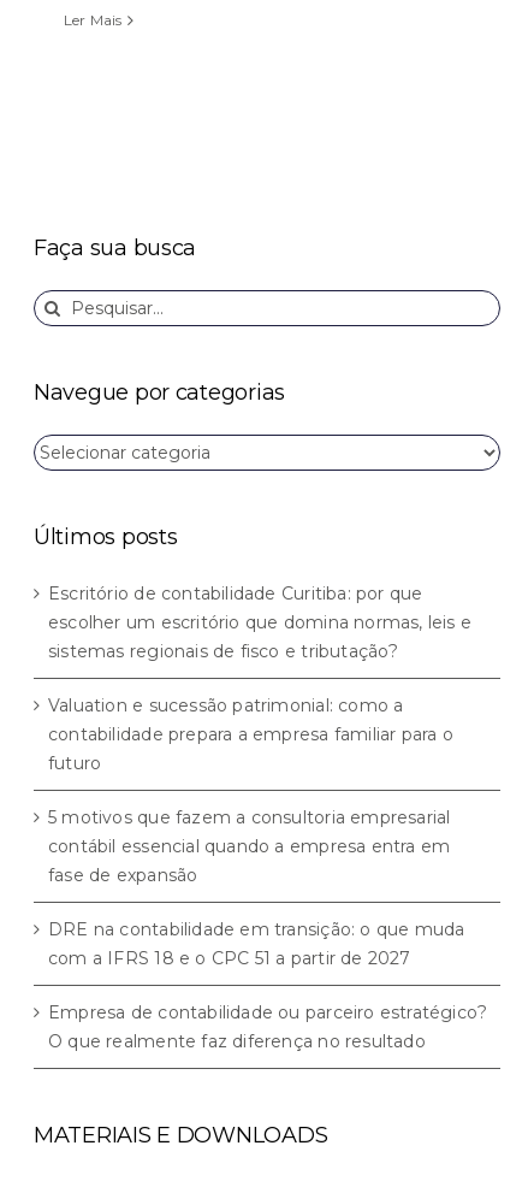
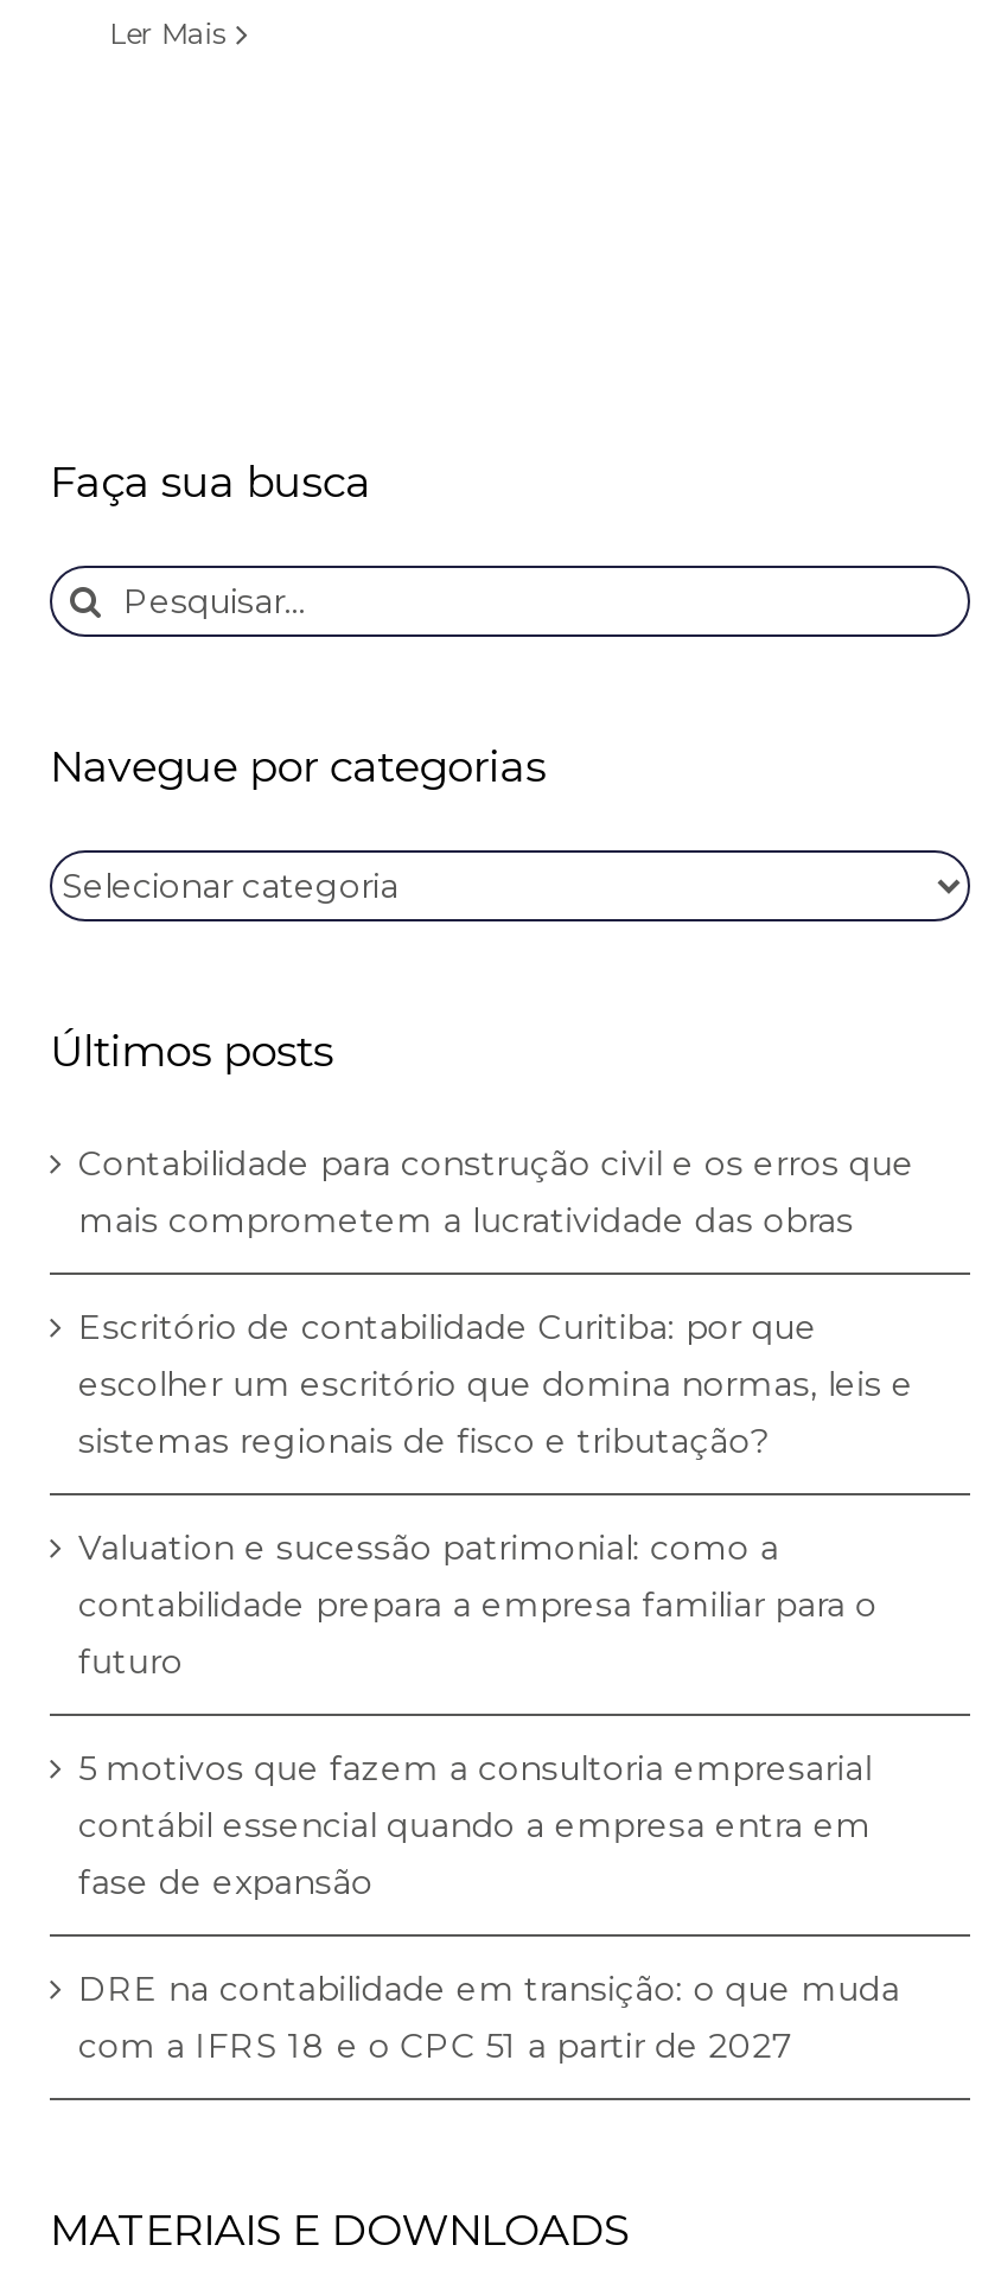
+ Contabilidade para construção civil e os erros que
+ mais comprometem a lucratividade das obras

moved down: Escritório de contabilidade Curitiba: por que | escolher um escritório que domina normas, leis e | sistemas regionais de fisco e tributação? | ... | fase de expansão | DRE na contabilidade em transição: o que muda

- Empresa de contabilidade ou parceiro estratégico?
- O que realmente faz diferença no resultado
